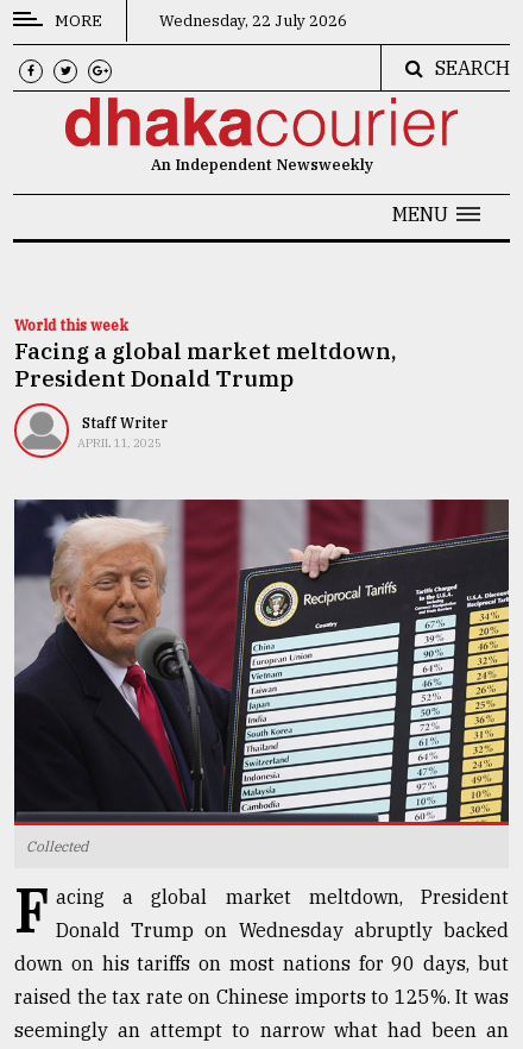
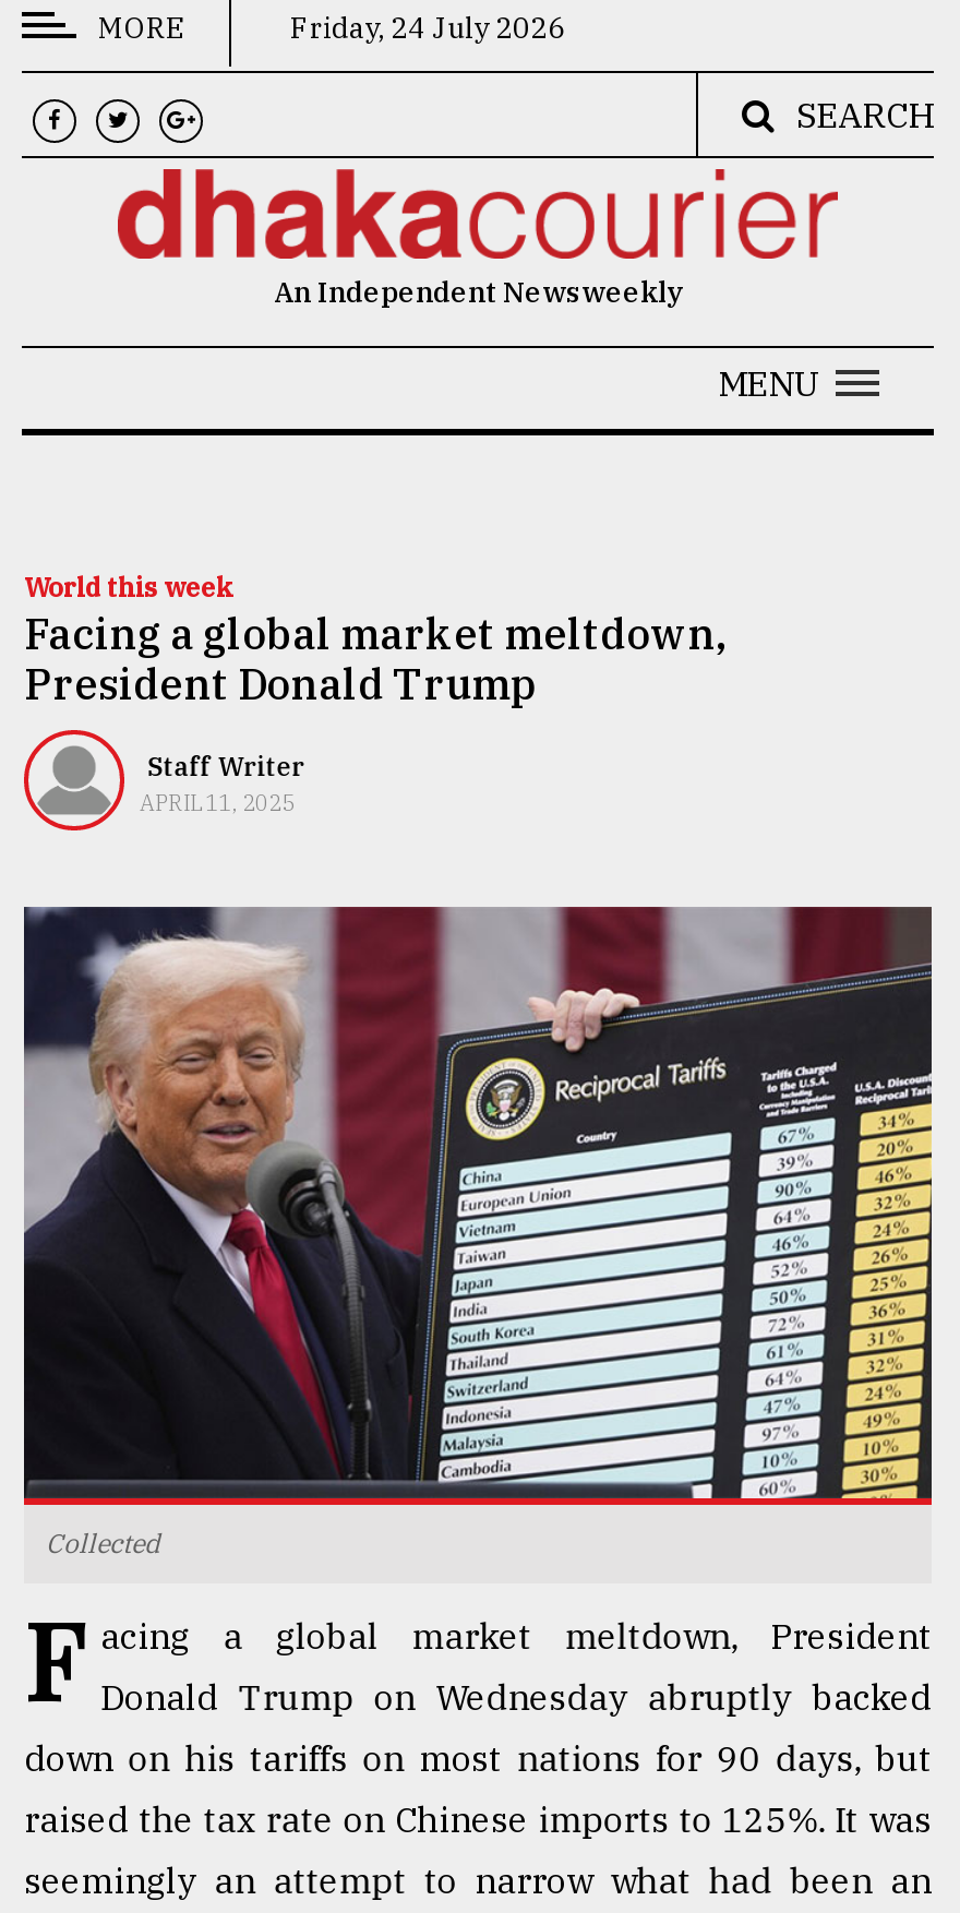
- Wednesday, 22 July 2026
+ Friday, 24 July 2026
